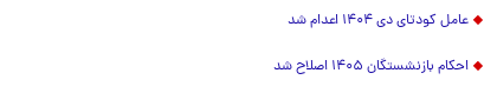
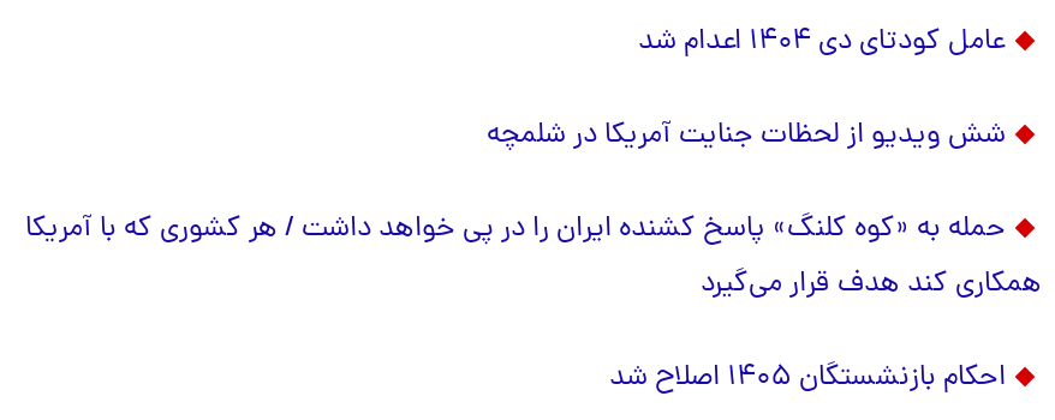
+ شش ویدیو از لحظات جنایت آمریکا در شلمچه
+ حمله به «کوه کلنگ» پاسخ کشنده ایران را در پی خواهد داشت / هر کشوری که با آمریکا
+ همکاری کند هدف قرار می‌گیرد
